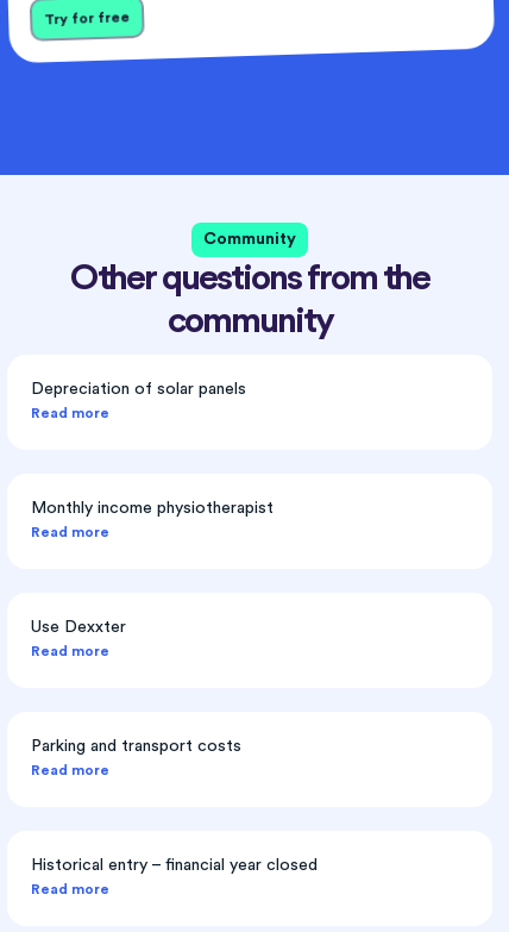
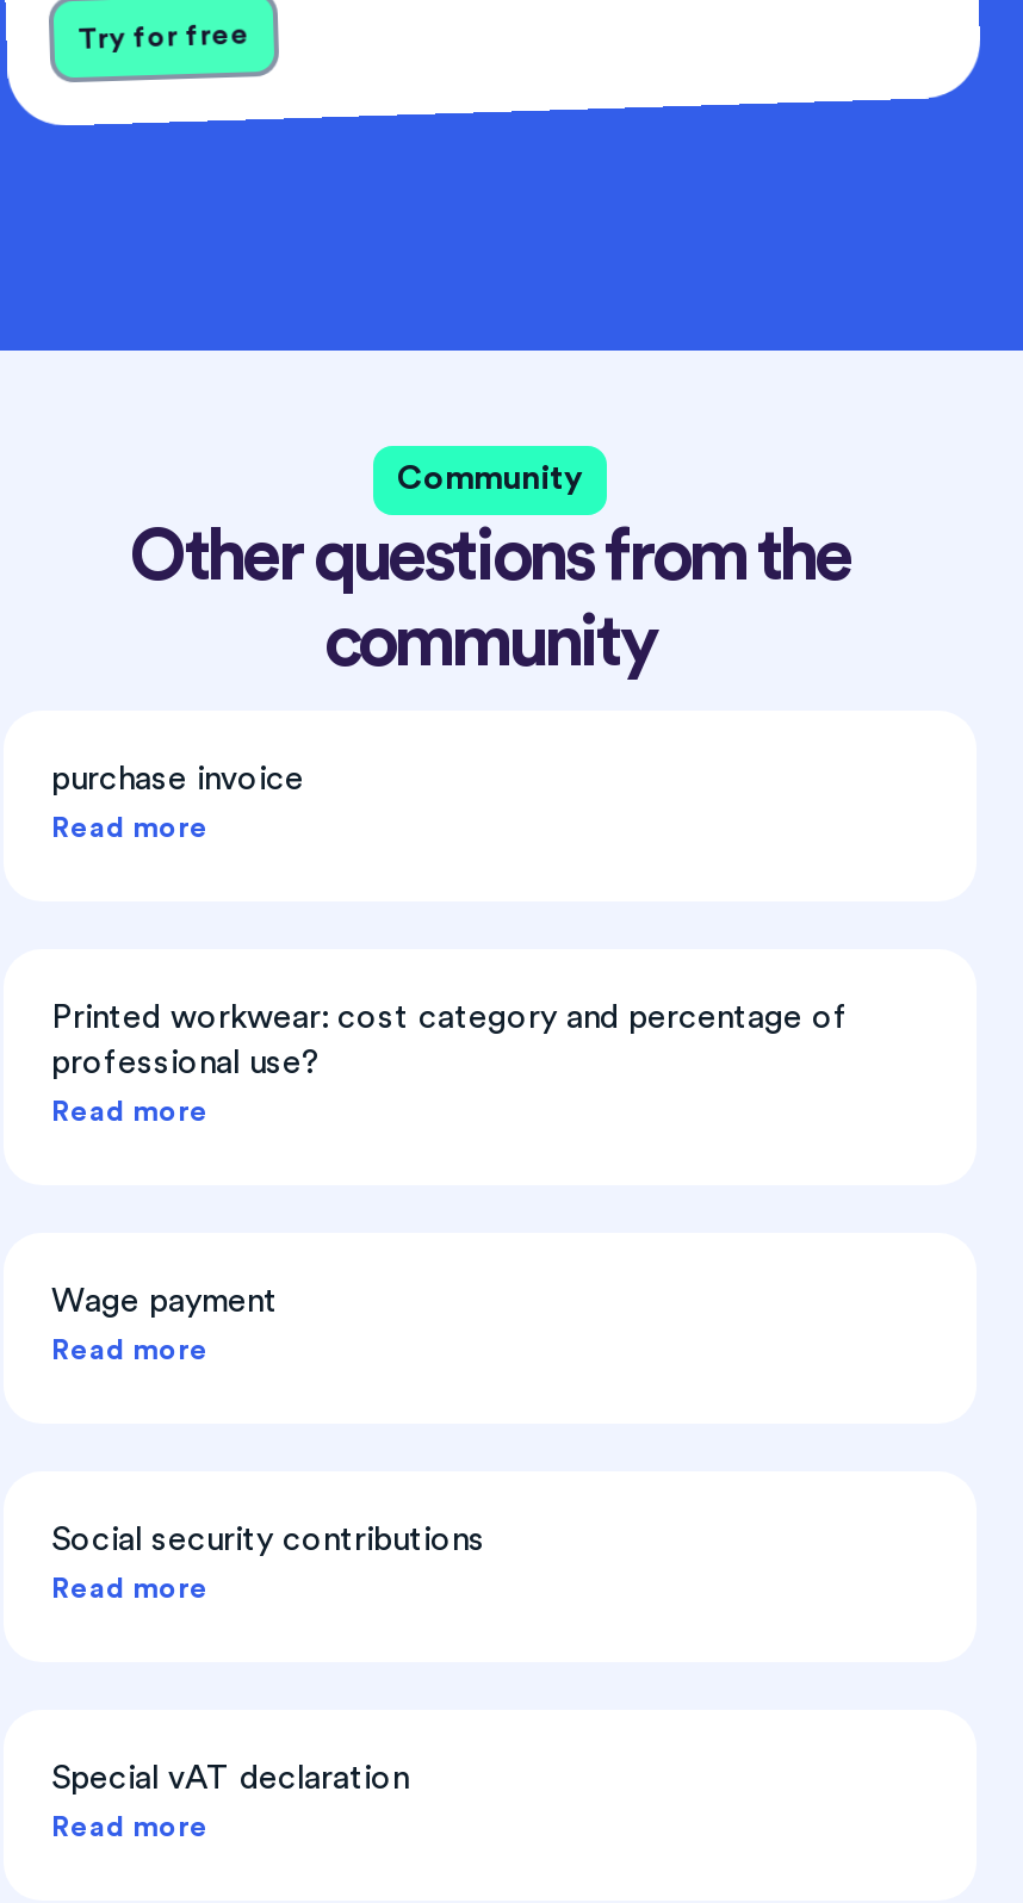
- Depreciation of solar panels
+ purchase invoice

- Monthly income physiotherapist
+ Printed workwear: cost category and percentage of
+ professional use?

- Use Dexxter
+ Wage payment

- Parking and transport costs
+ Social security contributions

- Historical entry – financial year closed
+ Special vAT declaration
